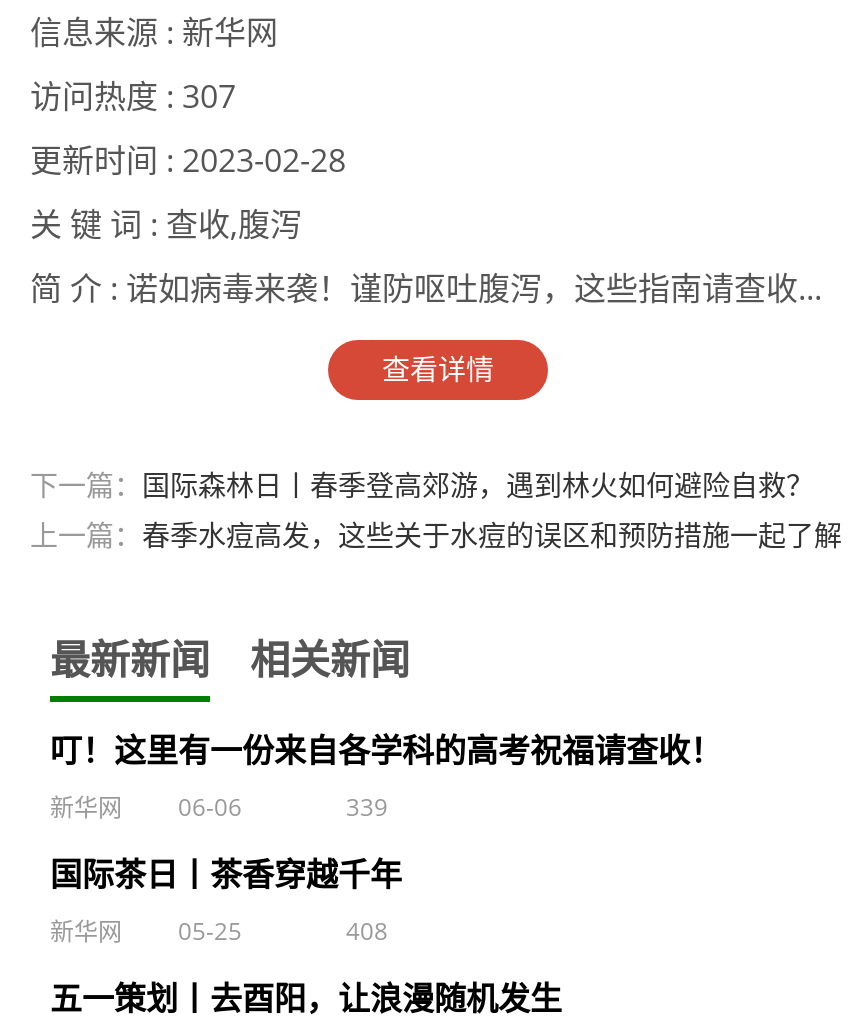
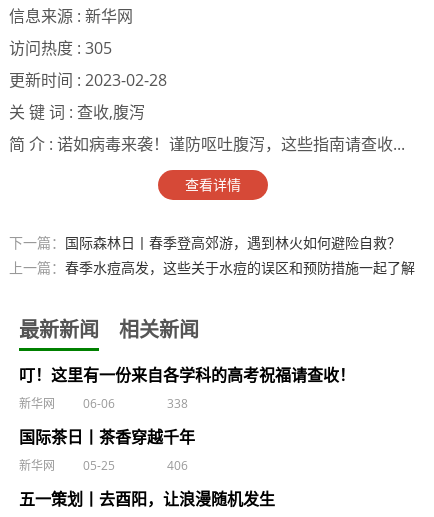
- 访问热度 : 307
+ 访问热度 : 305

- 339
+ 338

- 408
+ 406
